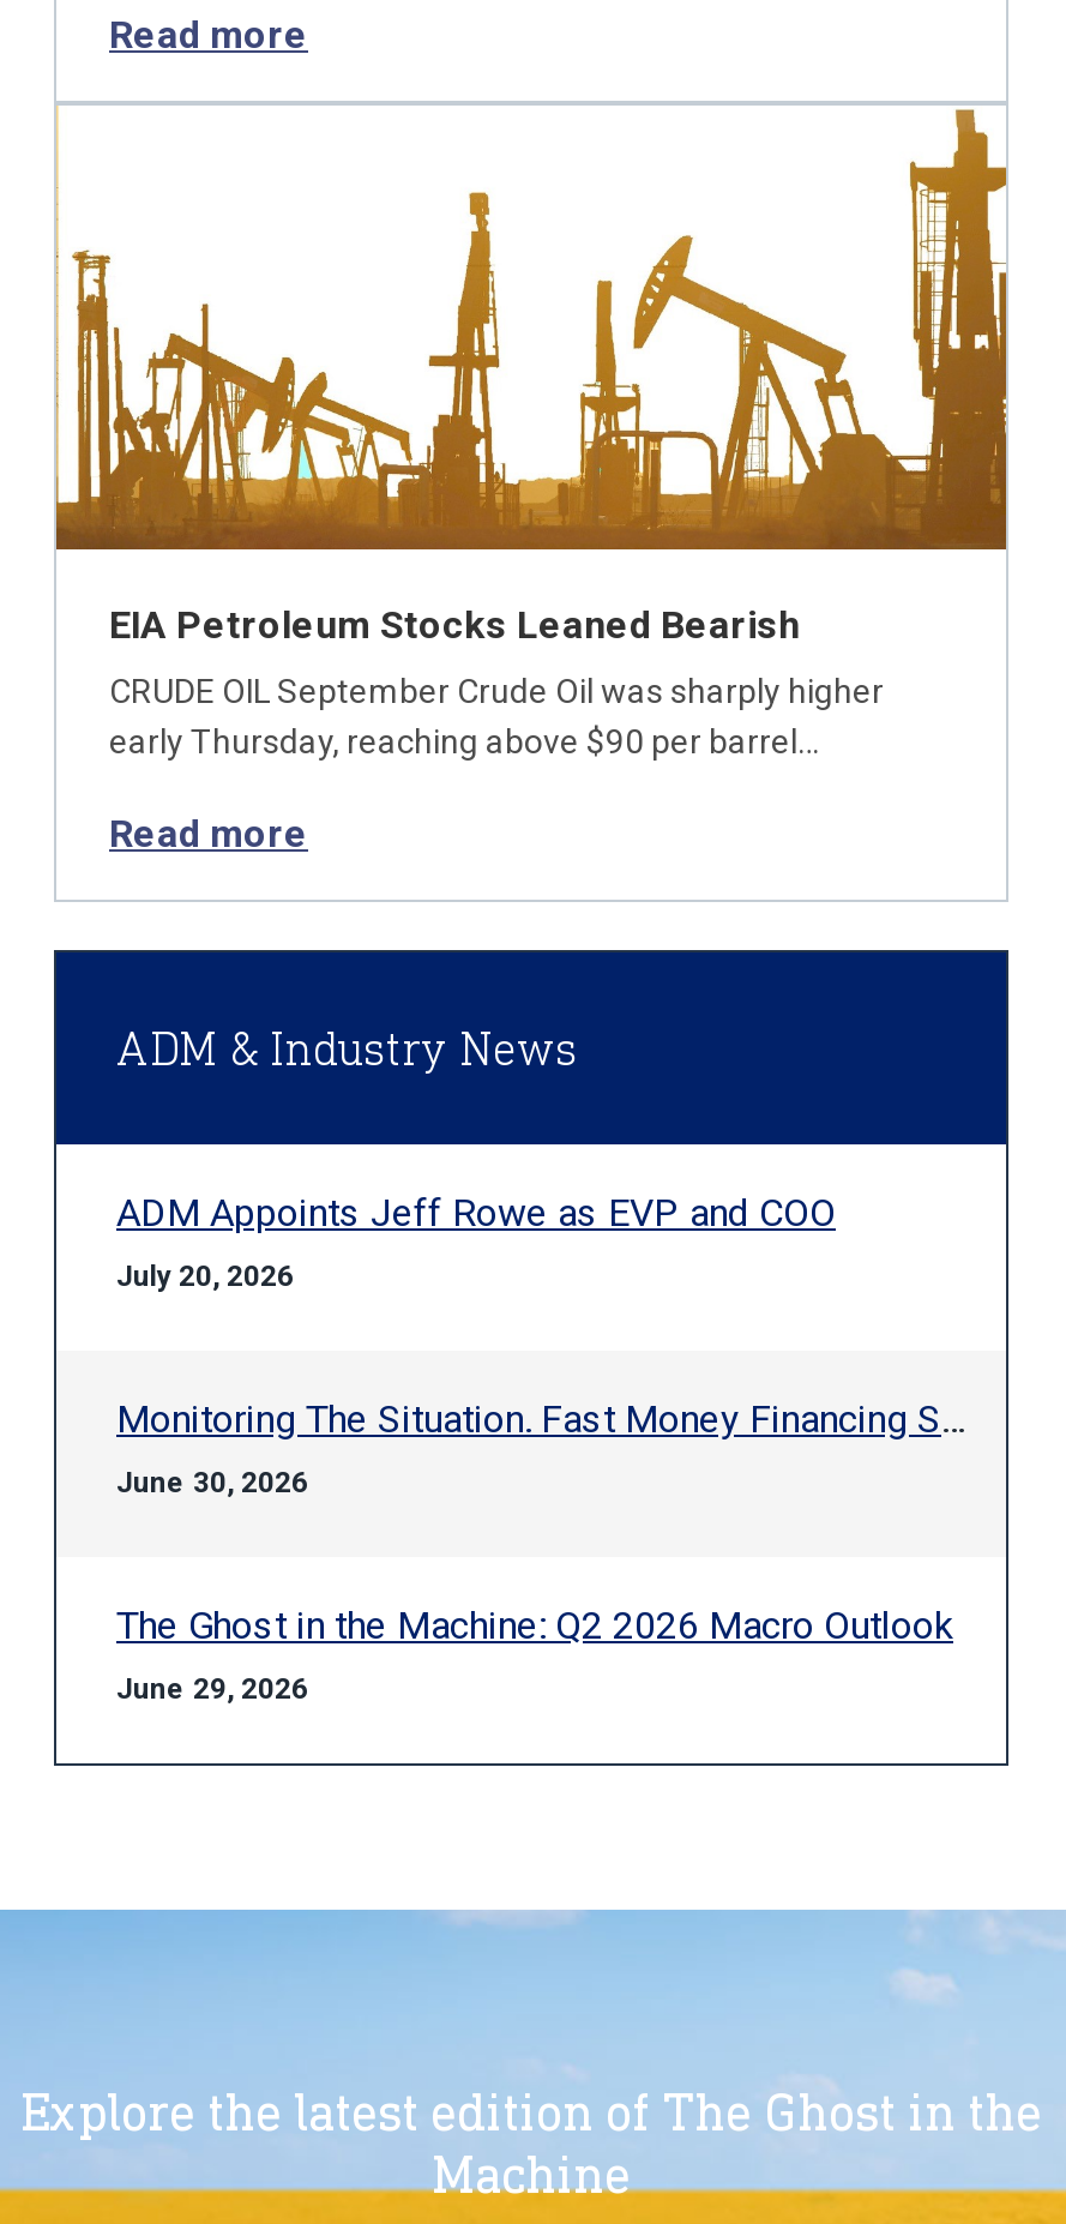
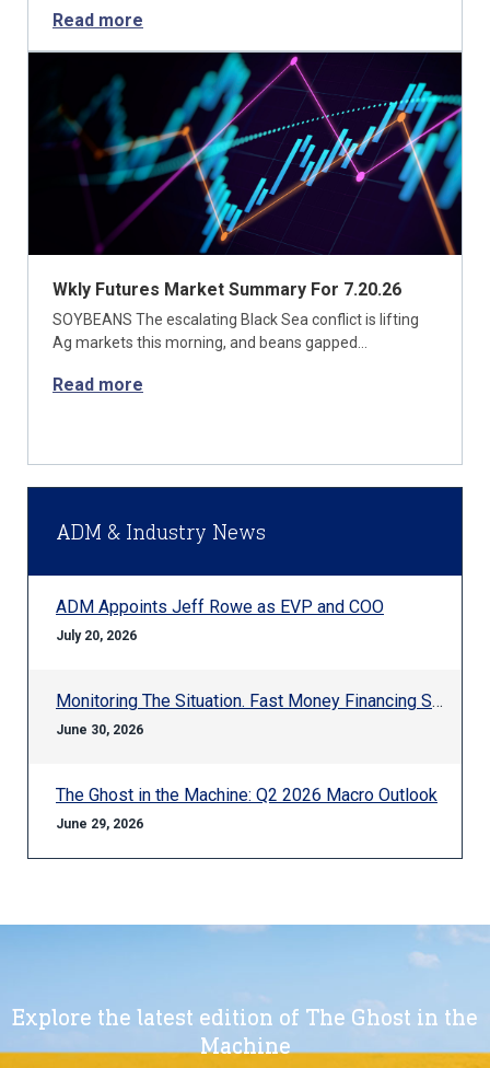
- [image]
- EIA Petroleum Stocks Leaned Bearish
+ [image]
+ Wkly Futures Market Summary For 7.20.26

- CRUDE OIL September Crude Oil was sharply higher
- early Thursday, reaching above $90 per barrel…
+ SOYBEANS The escalating Black Sea conflict is lifting
+ Ag markets this morning, and beans gapped…
